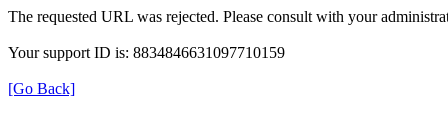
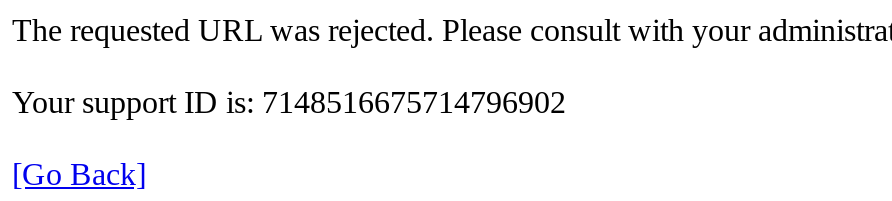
- Your support ID is: 8834846631097710159
+ Your support ID is: 7148516675714796902
